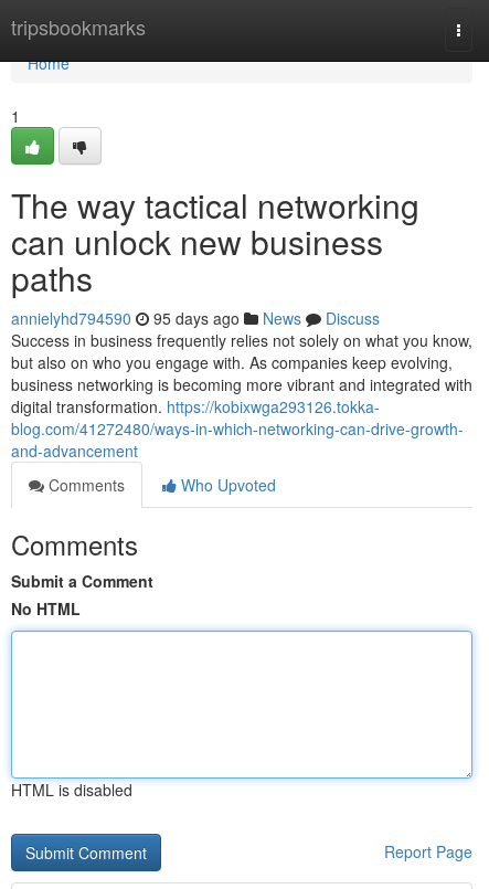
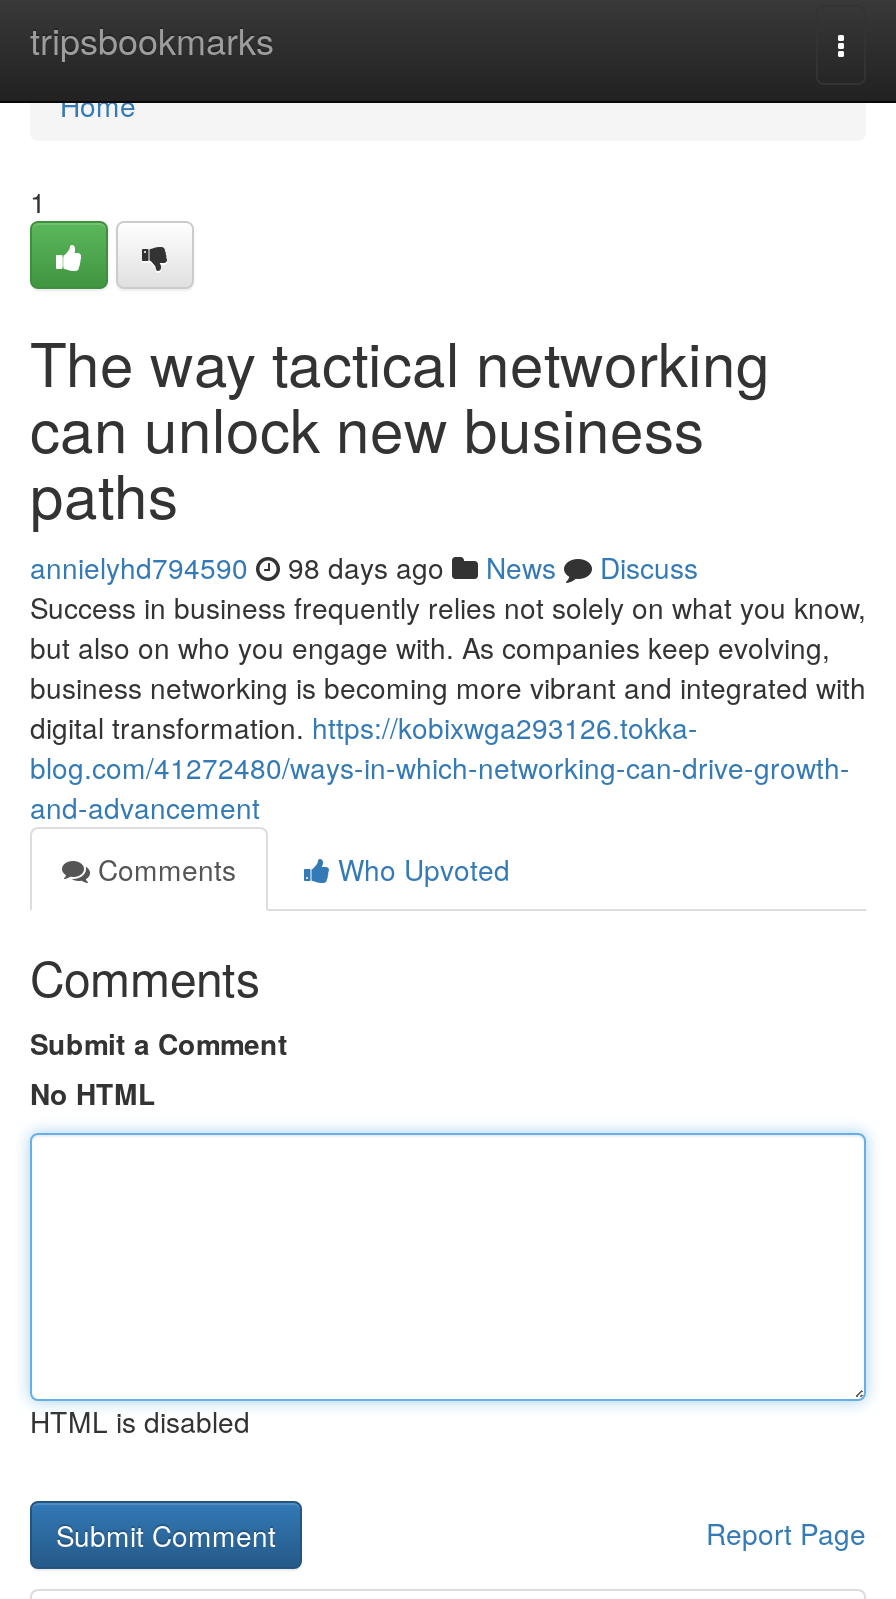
- annielyhd794590 95 days ago News Discuss
+ annielyhd794590 98 days ago News Discuss
